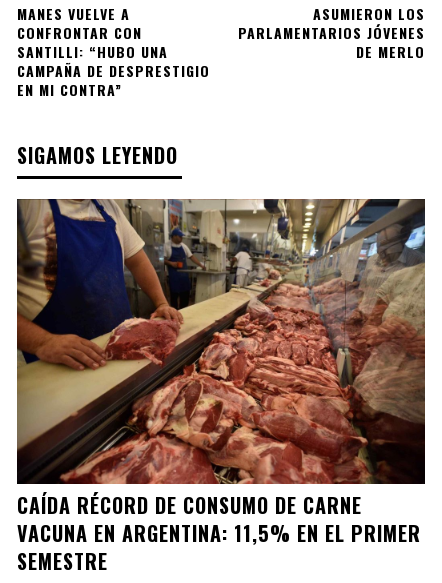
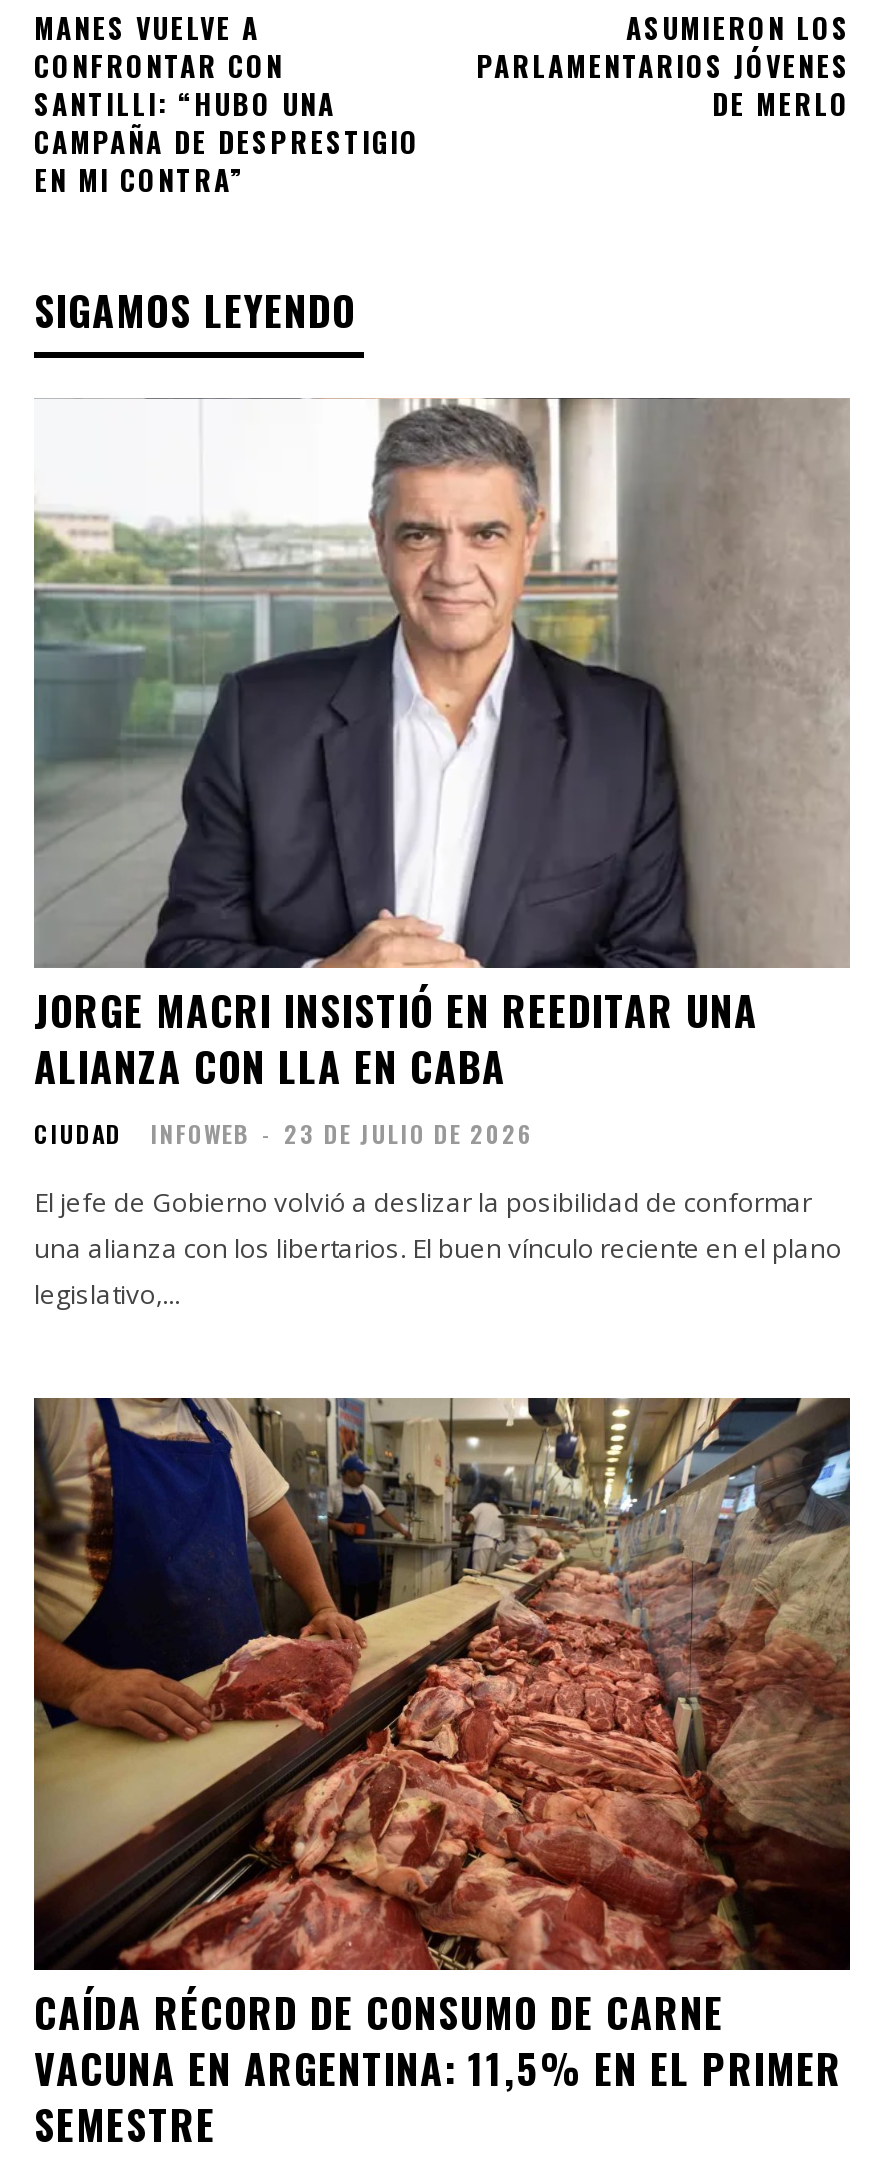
+ [image]
+ JORGE MACRI INSISTIÓ EN REEDITAR UNA
+ ALIANZA CON LLA EN CABA
+ CIUDAD
+ INFOWEB - 23 DE JULIO DE 2026
+ El jefe de Gobierno volvió a deslizar la posibilidad de conformar
+ una alianza con los libertarios. El buen vínculo reciente en el plano
+ legislativo,...
